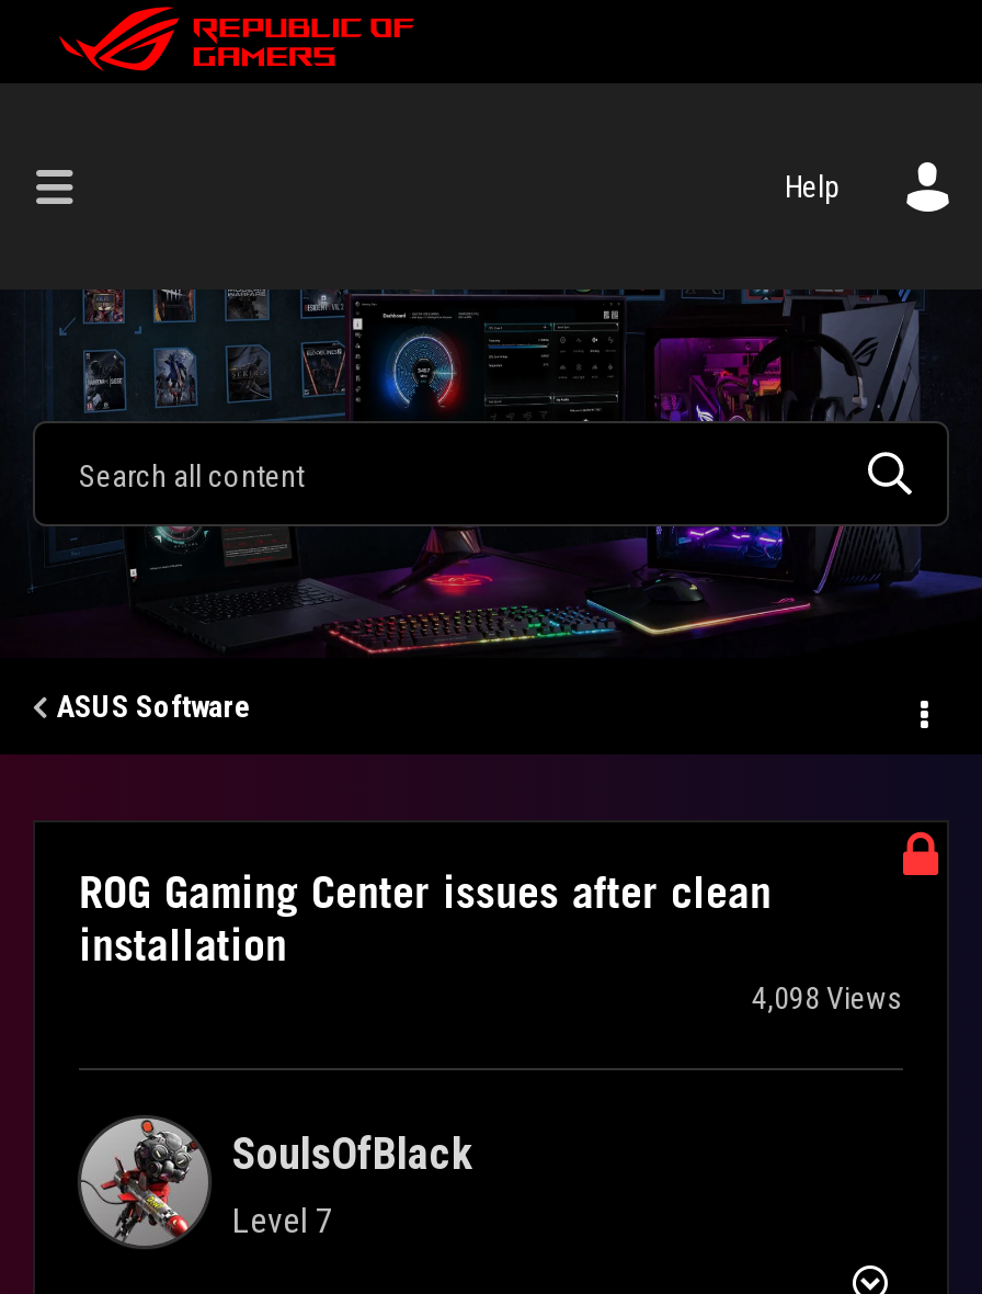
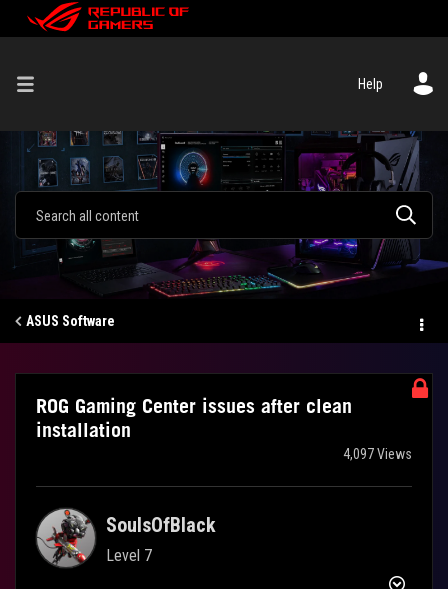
- 4,098 Views
+ 4,097 Views
